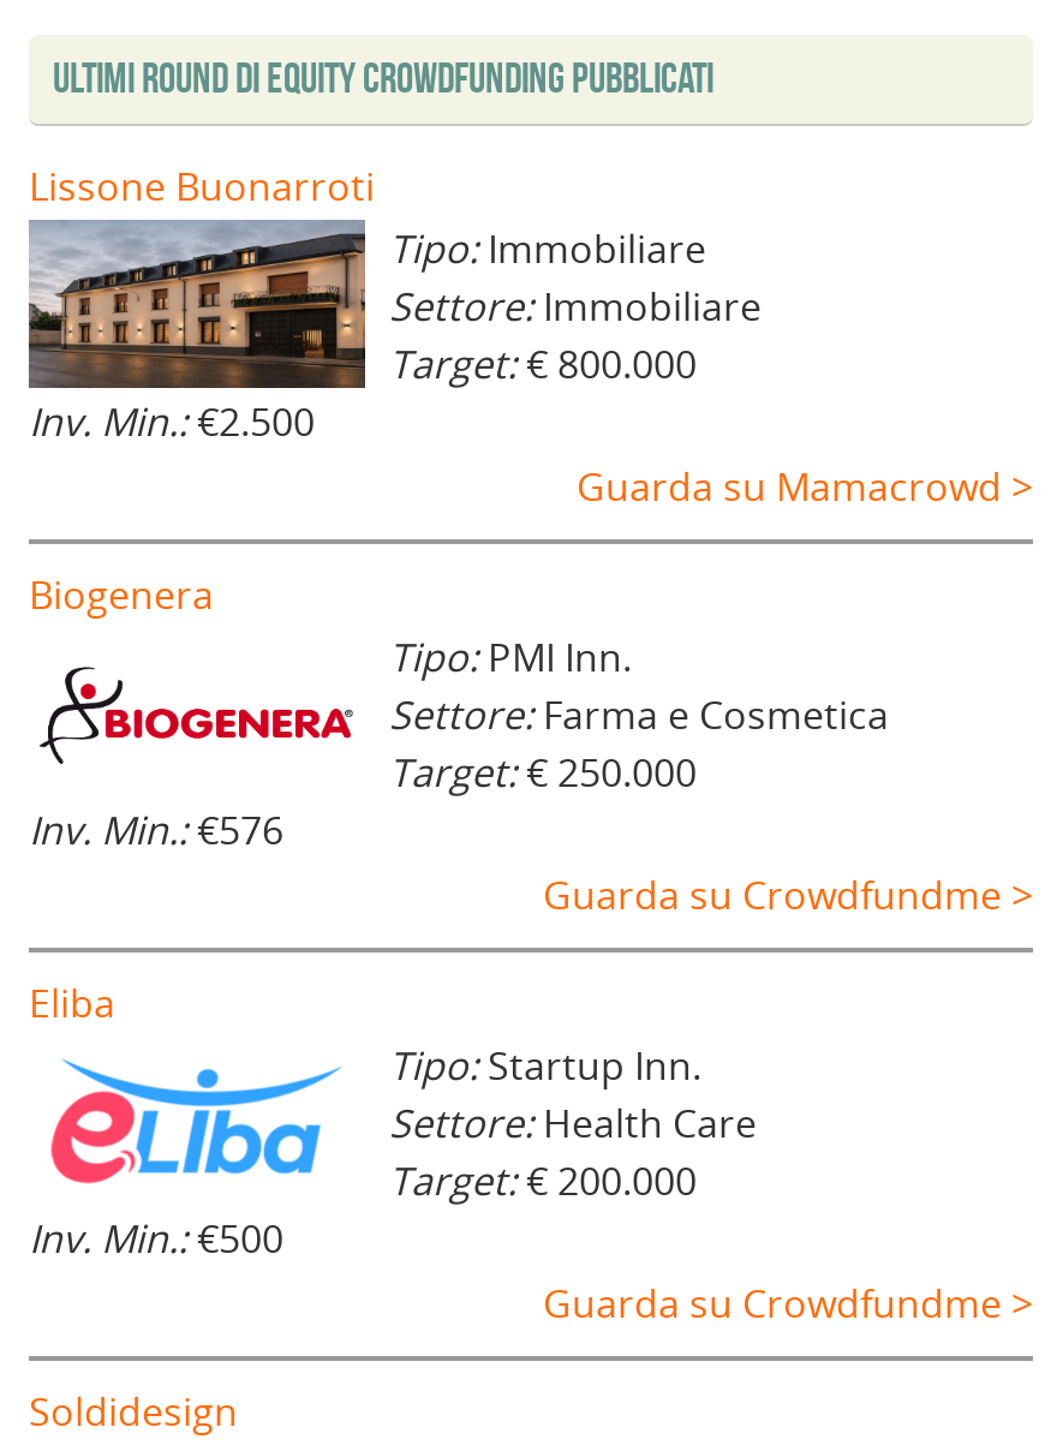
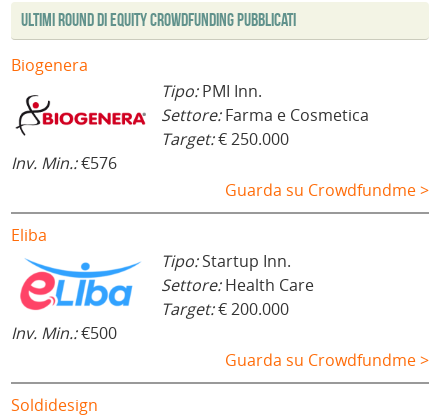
- [image]
- Lissone Buonarroti
- Tipo: Immobiliare
- Settore: Immobiliare
- Target:€ 800.000
- Inv. Min.:€2.500
- Guarda su Mamacrowd >
